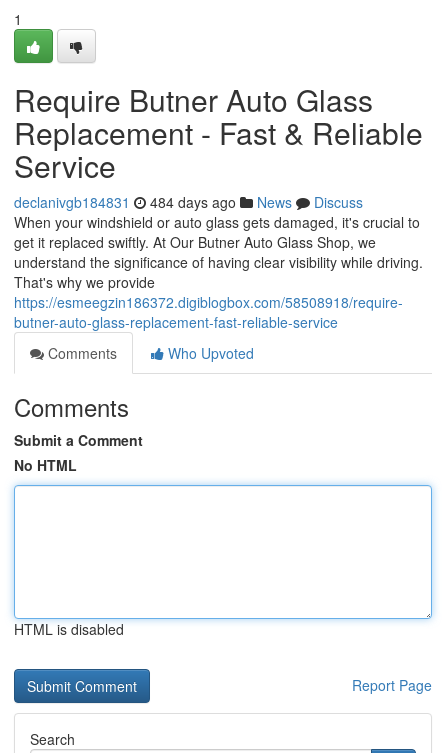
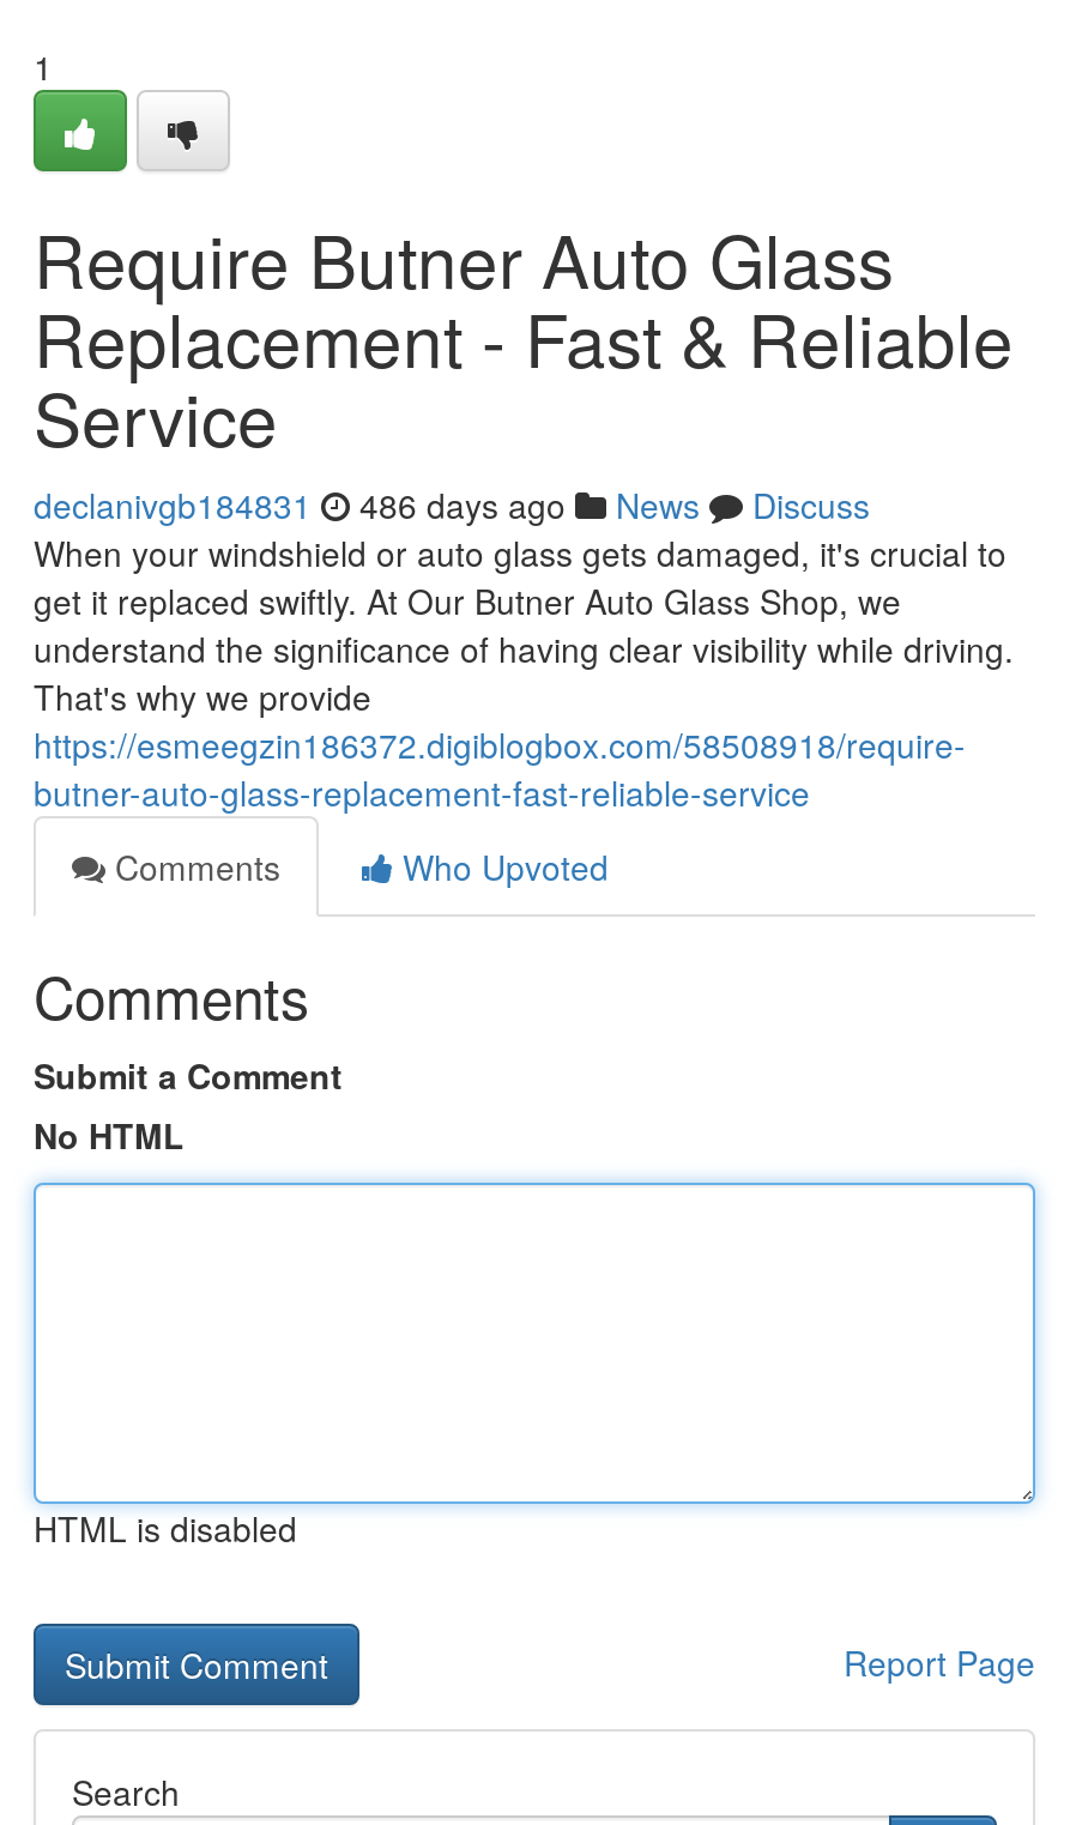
- declanivgb184831 484 days ago News Discuss
+ declanivgb184831 486 days ago News Discuss
